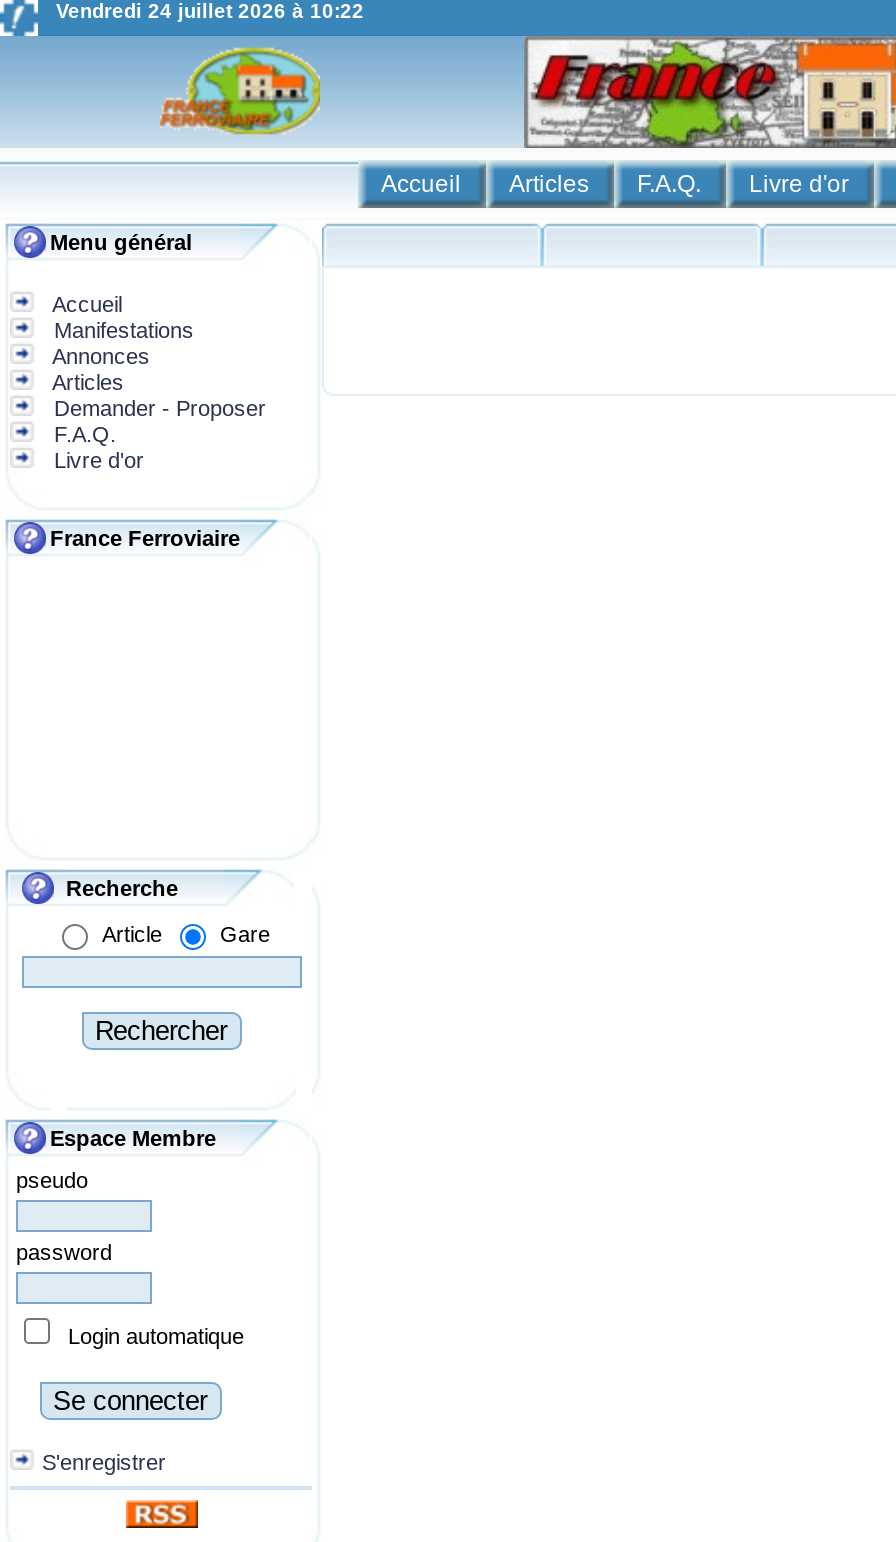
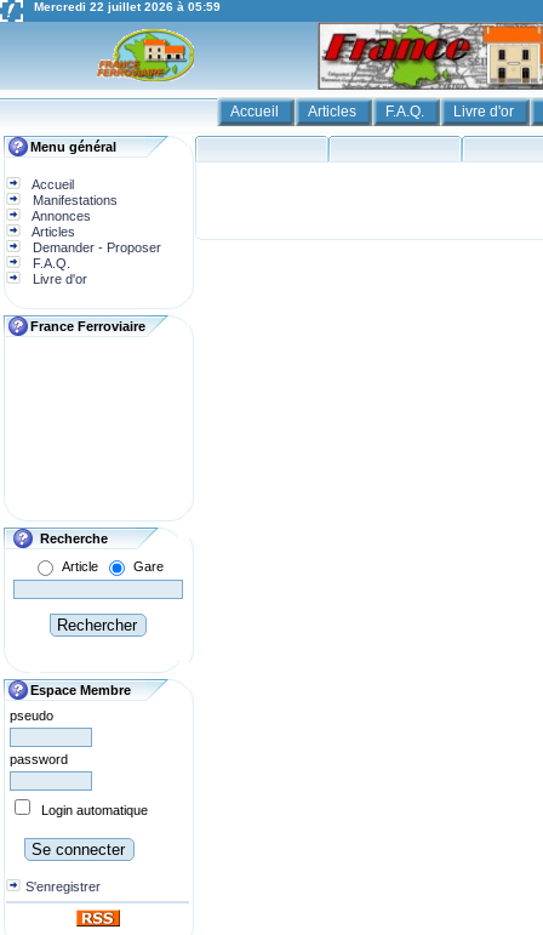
- Vendredi 24 juillet 2026 à 10:22
+ Mercredi 22 juillet 2026 à 05:59
